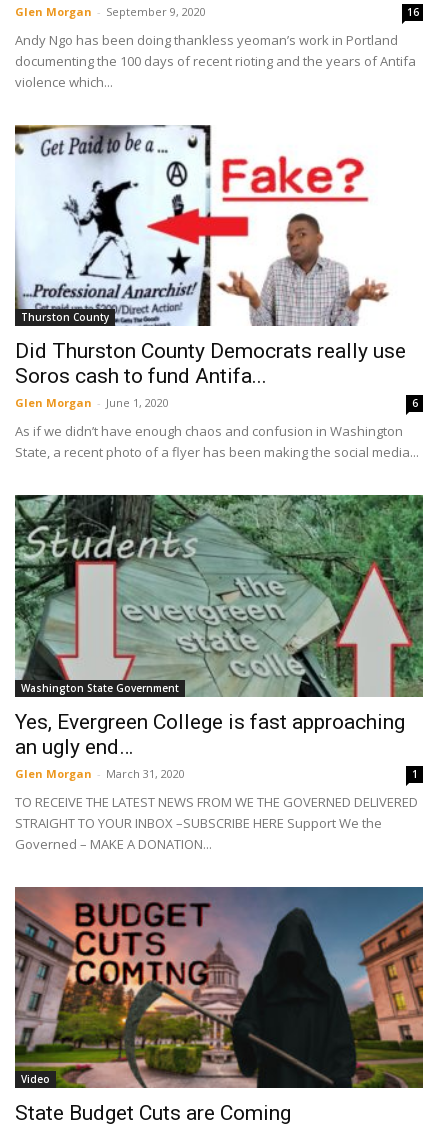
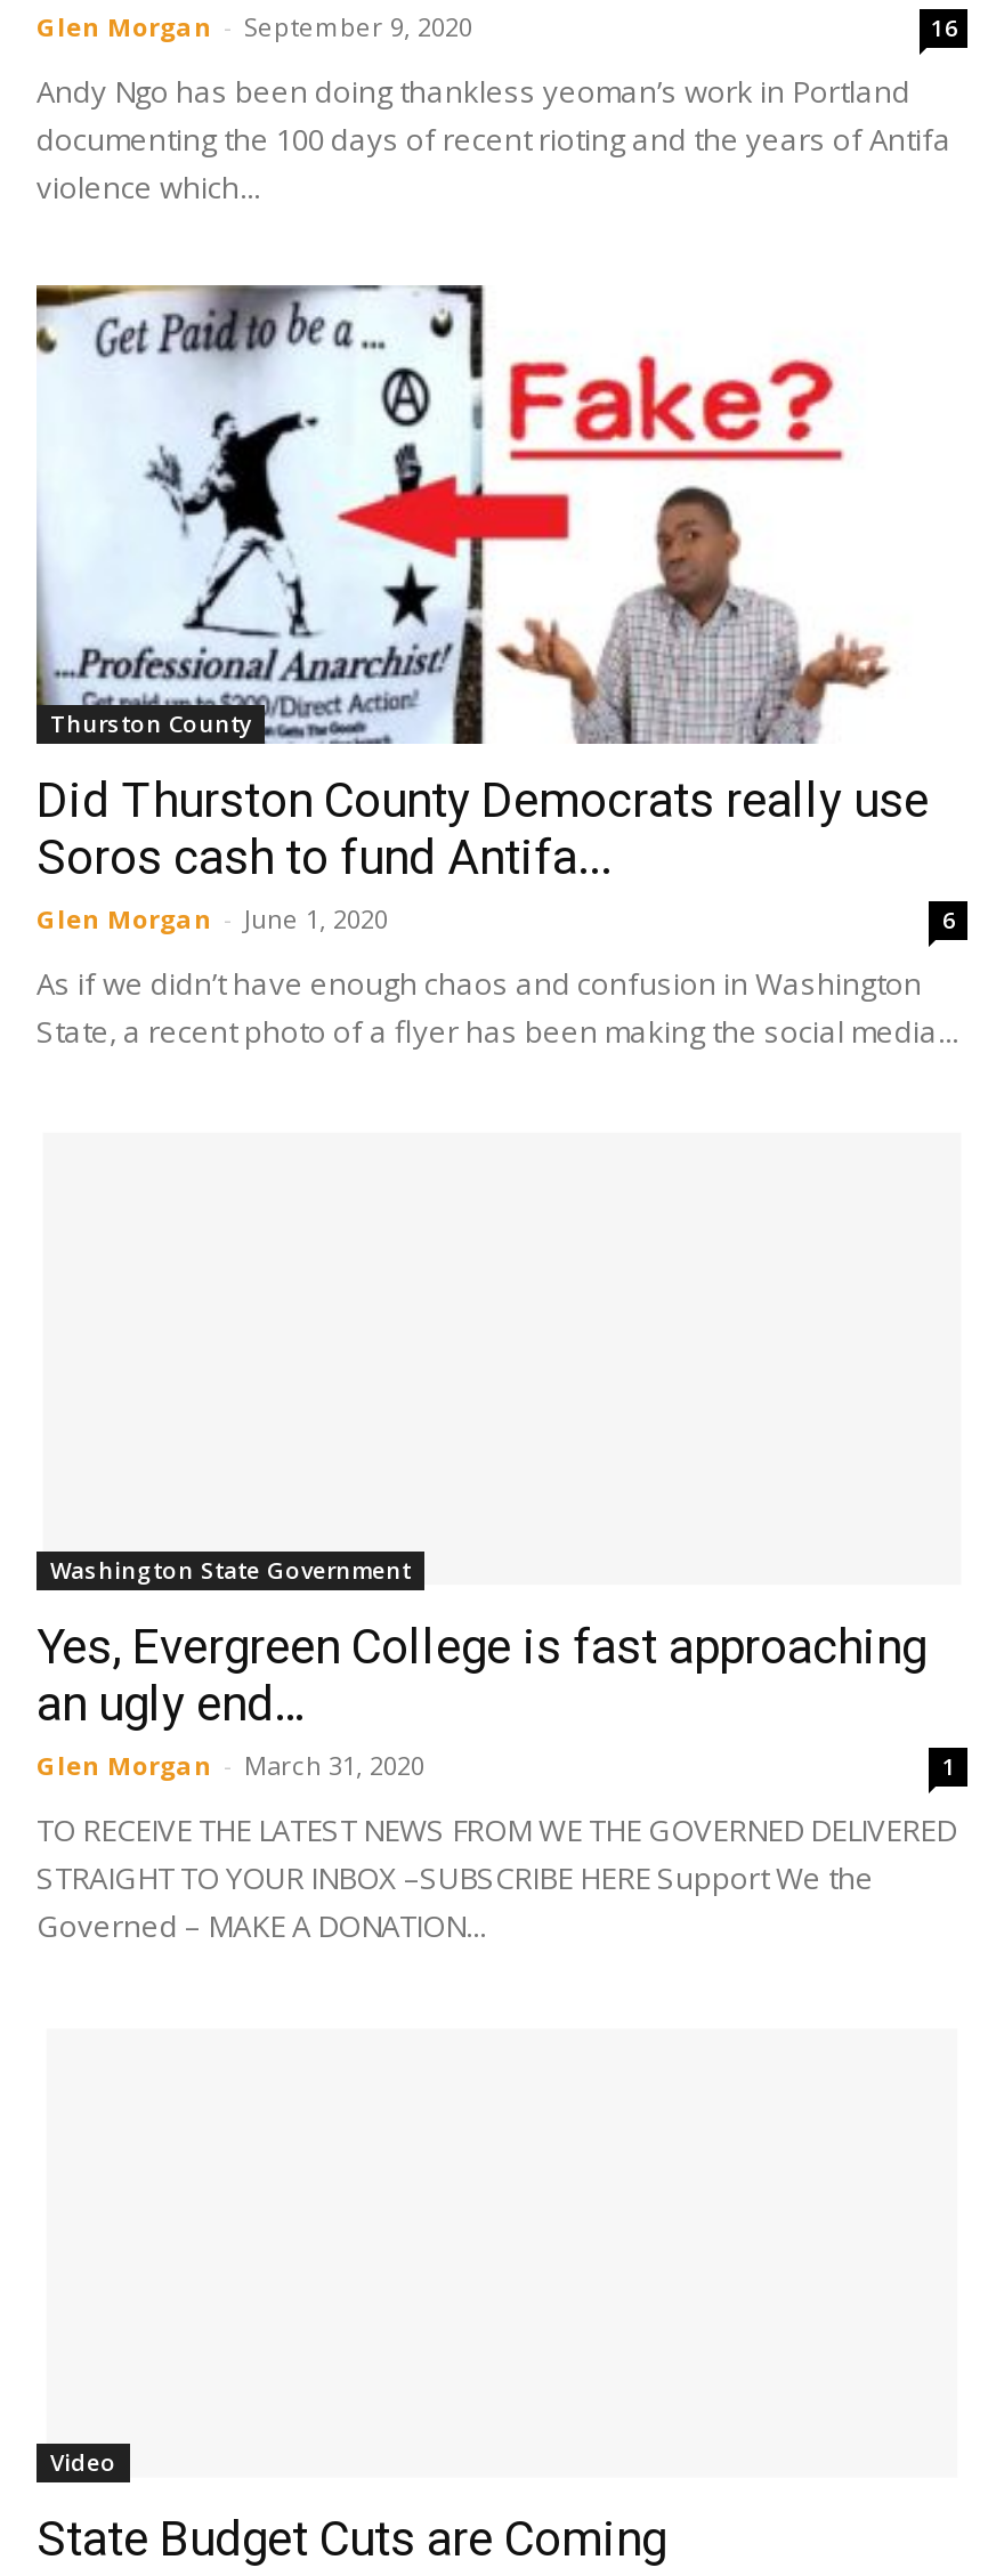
- [image]

- [image]
